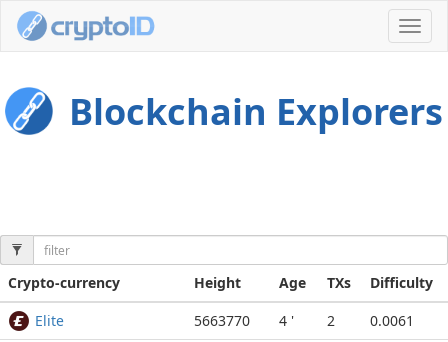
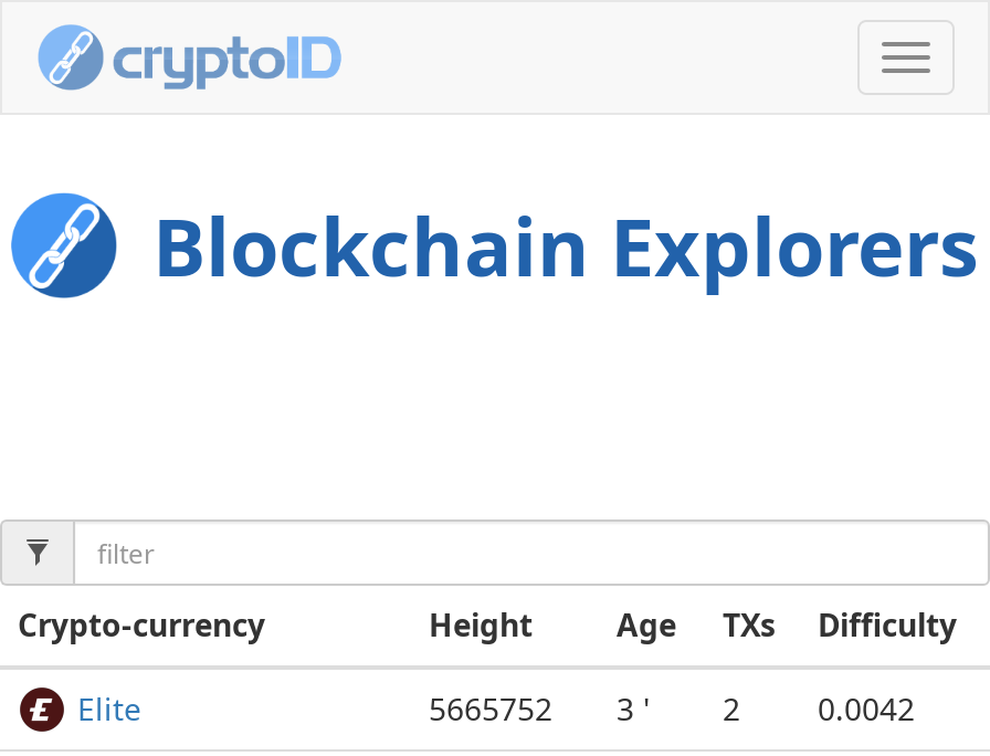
- 5663770
+ 5665752

- 4 '
+ 3 '

- 0.0061
+ 0.0042
